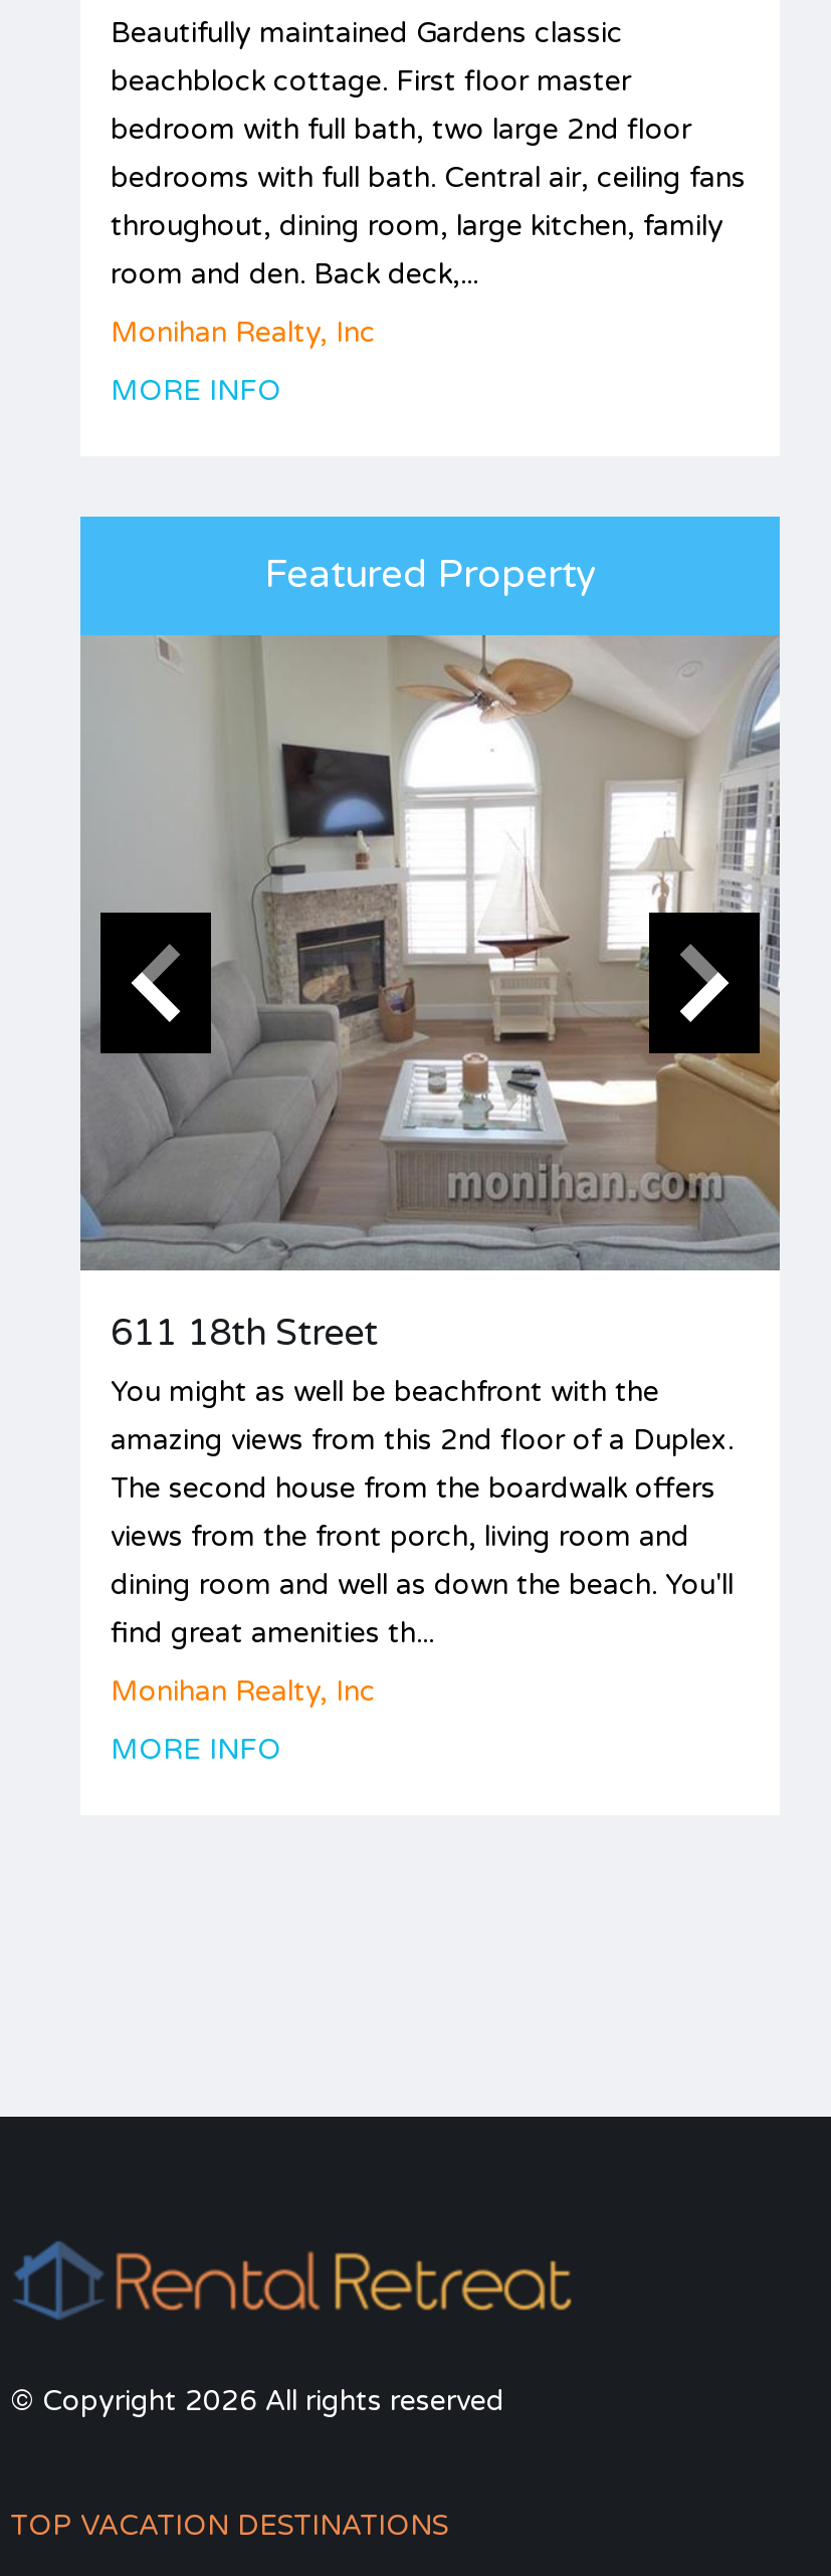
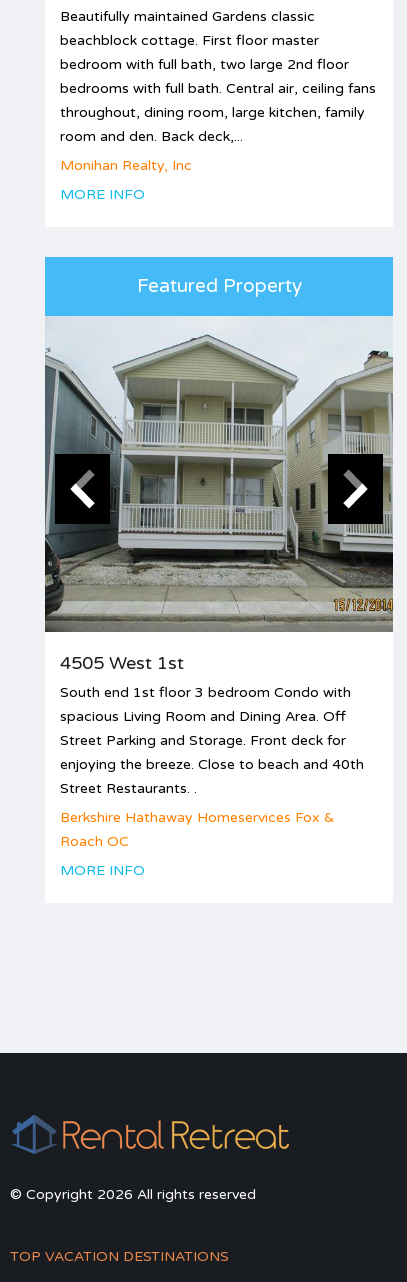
- [image]
- 611 18th Street
+ [image]
+ 4505 West 1st

- You might as well be beachfront with the
- amazing views from this 2nd floor of a Duplex.
- The second house from the boardwalk offers
- views from the front porch, living room and
- dining room and well as down the beach. You'll
- find great amenities th...
+ South end 1st floor 3 bedroom Condo with
+ spacious Living Room and Dining Area. Off
+ Street Parking and Storage. Front deck for
+ enjoying the breeze. Close to beach and 40th
+ Street Restaurants. .

- Monihan Realty, Inc
+ Berkshire Hathaway Homeservices Fox &
+ Roach OC
